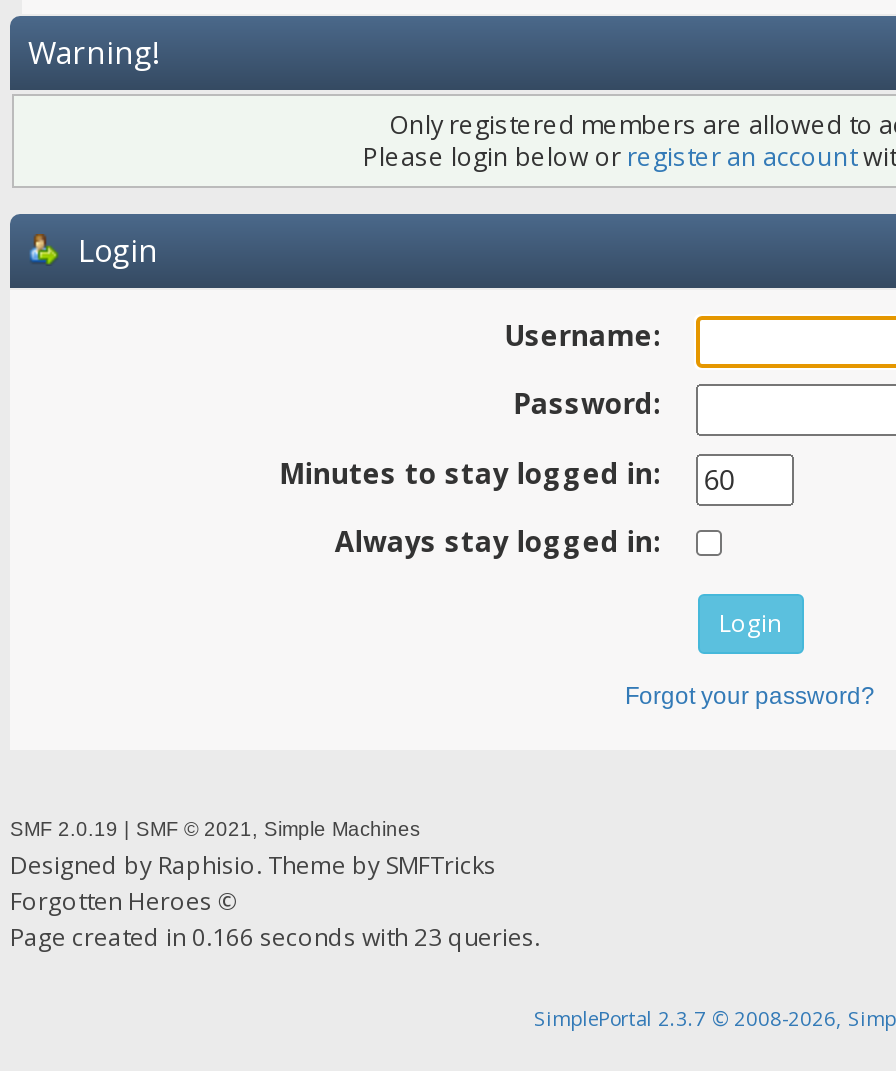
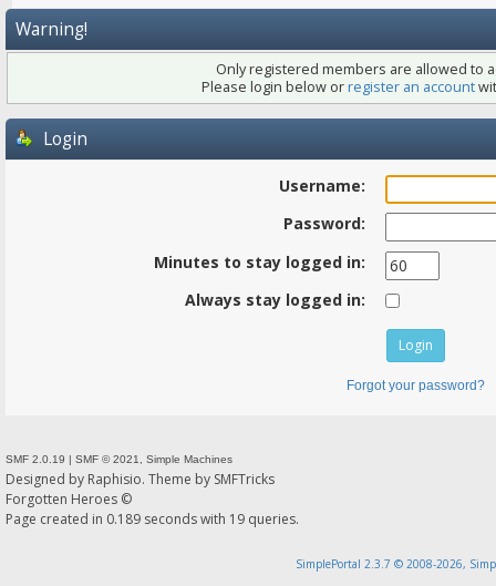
- Page created in 0.166 seconds with 23 queries.
+ Page created in 0.189 seconds with 19 queries.
